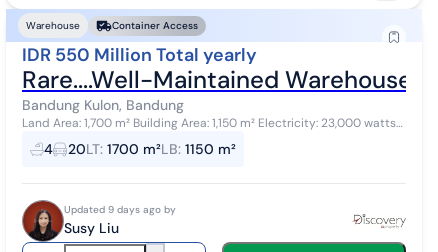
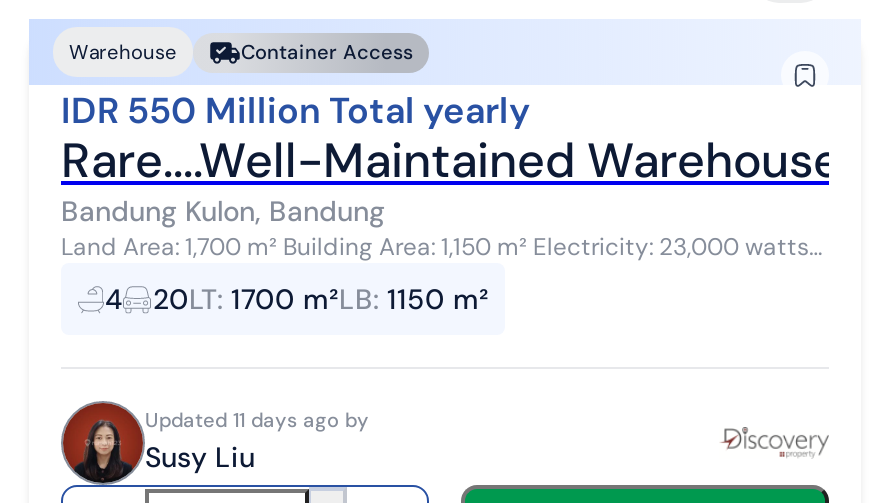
- Updated 9 days ago by
+ Updated 11 days ago by
